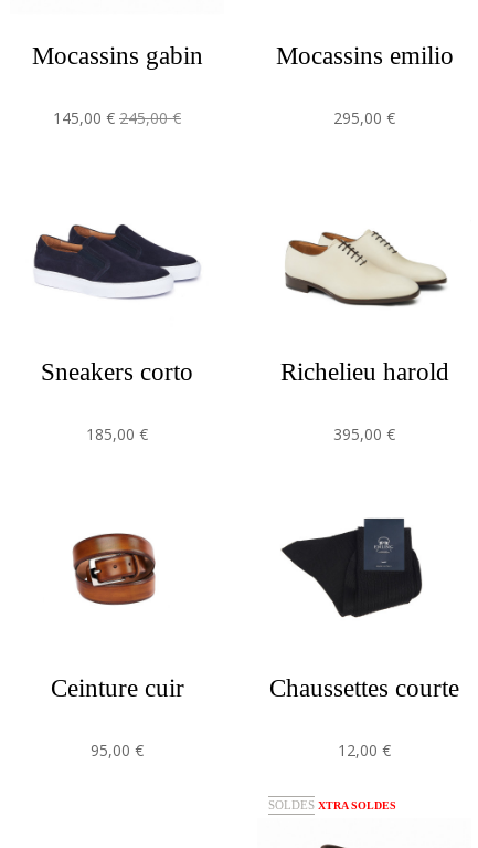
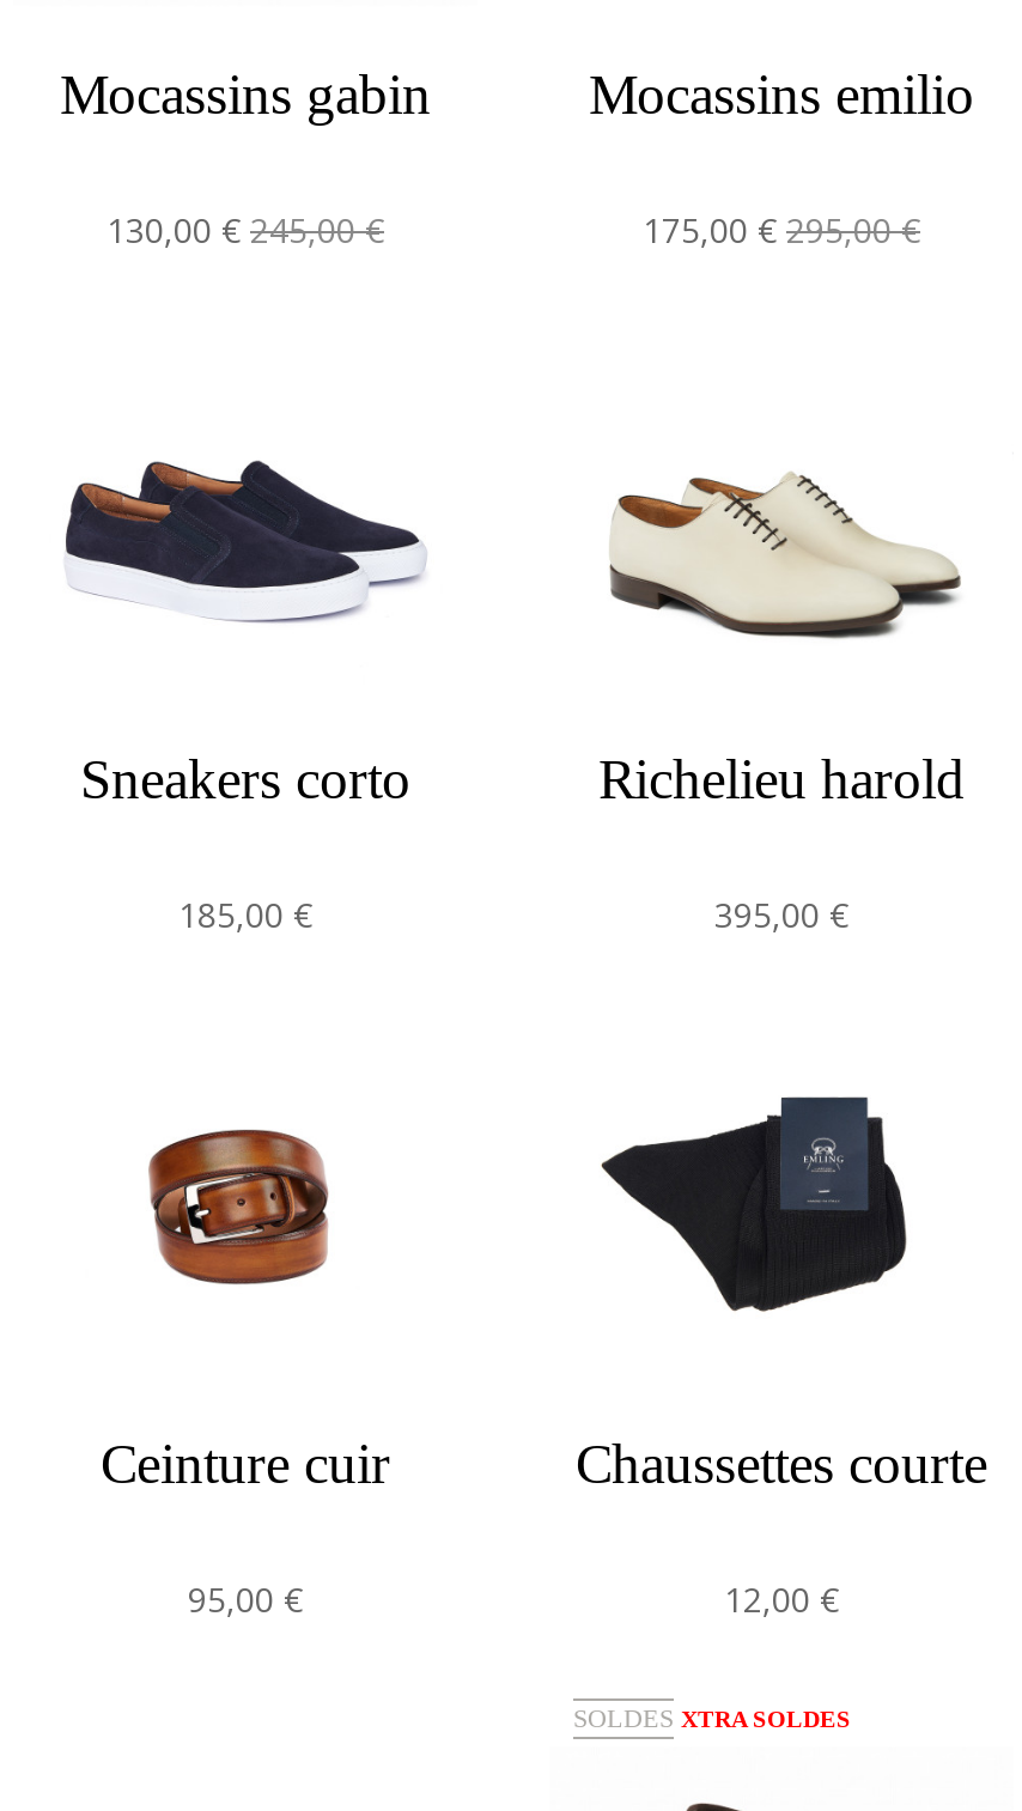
- 145,00 € 245,00 €
+ 130,00 € 245,00 €

- 295,00 €
+ 175,00 € 295,00 €
